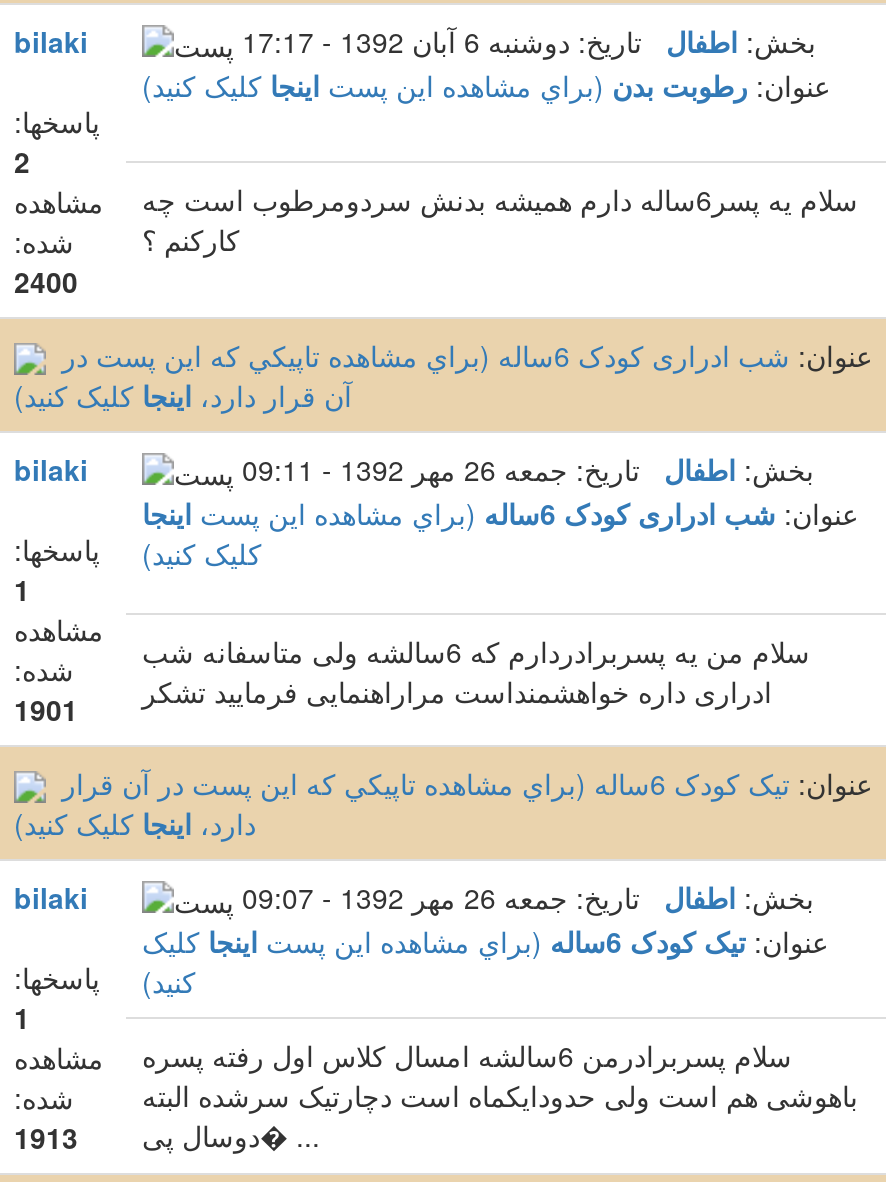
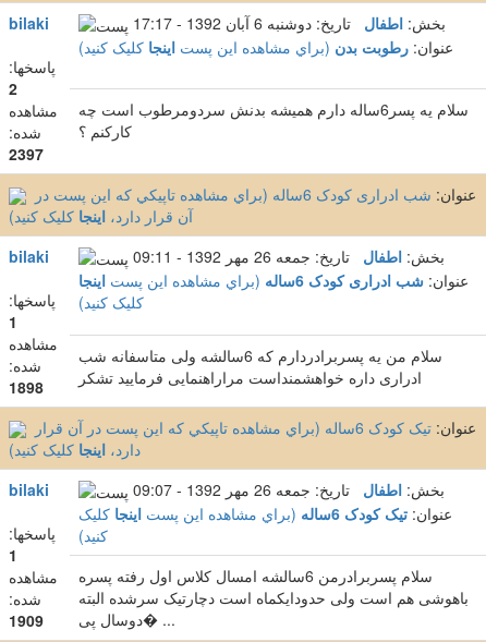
- 2400
+ 2397

- ادراری داره خواهشمنداست مراراهنمایی فرمایید تشکر 1901
+ ادراری داره خواهشمنداست مراراهنمایی فرمایید تشکر 1898

- 1913
+ 1909
